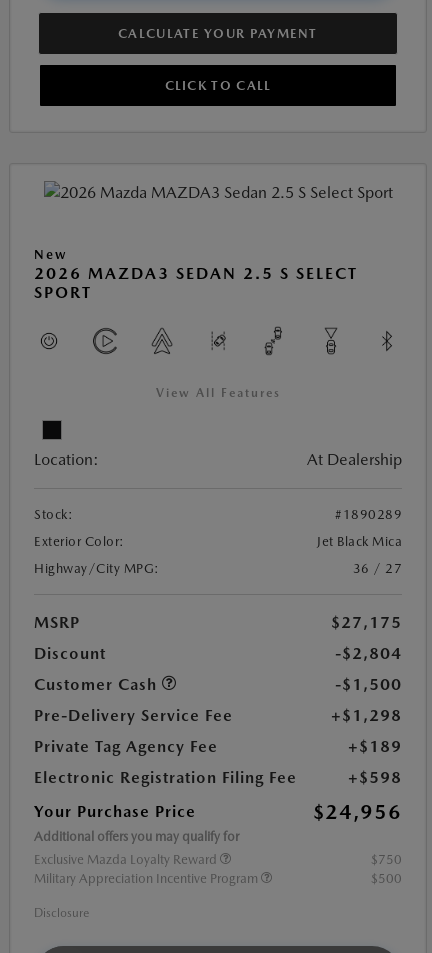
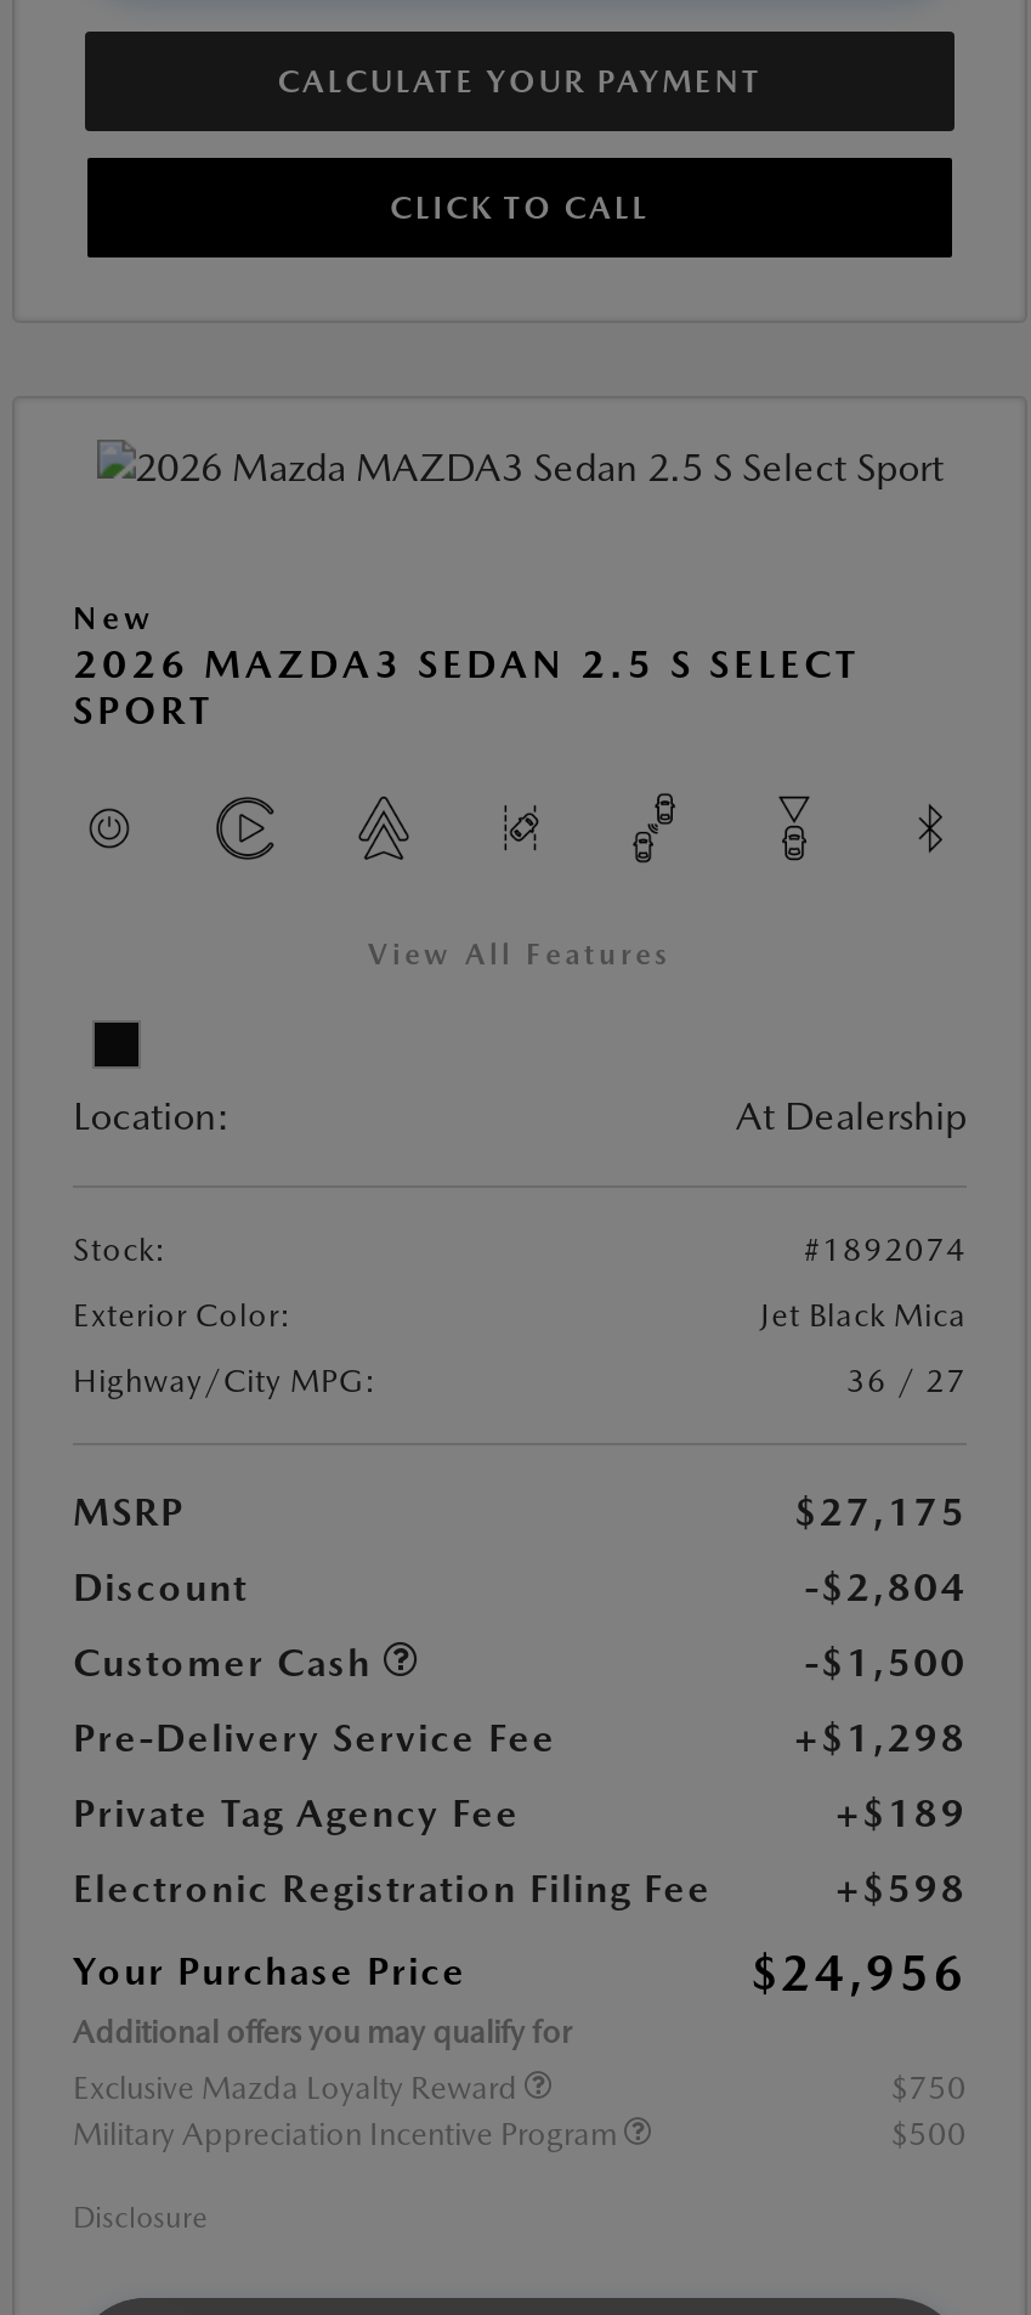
- #1890289
+ #1892074
